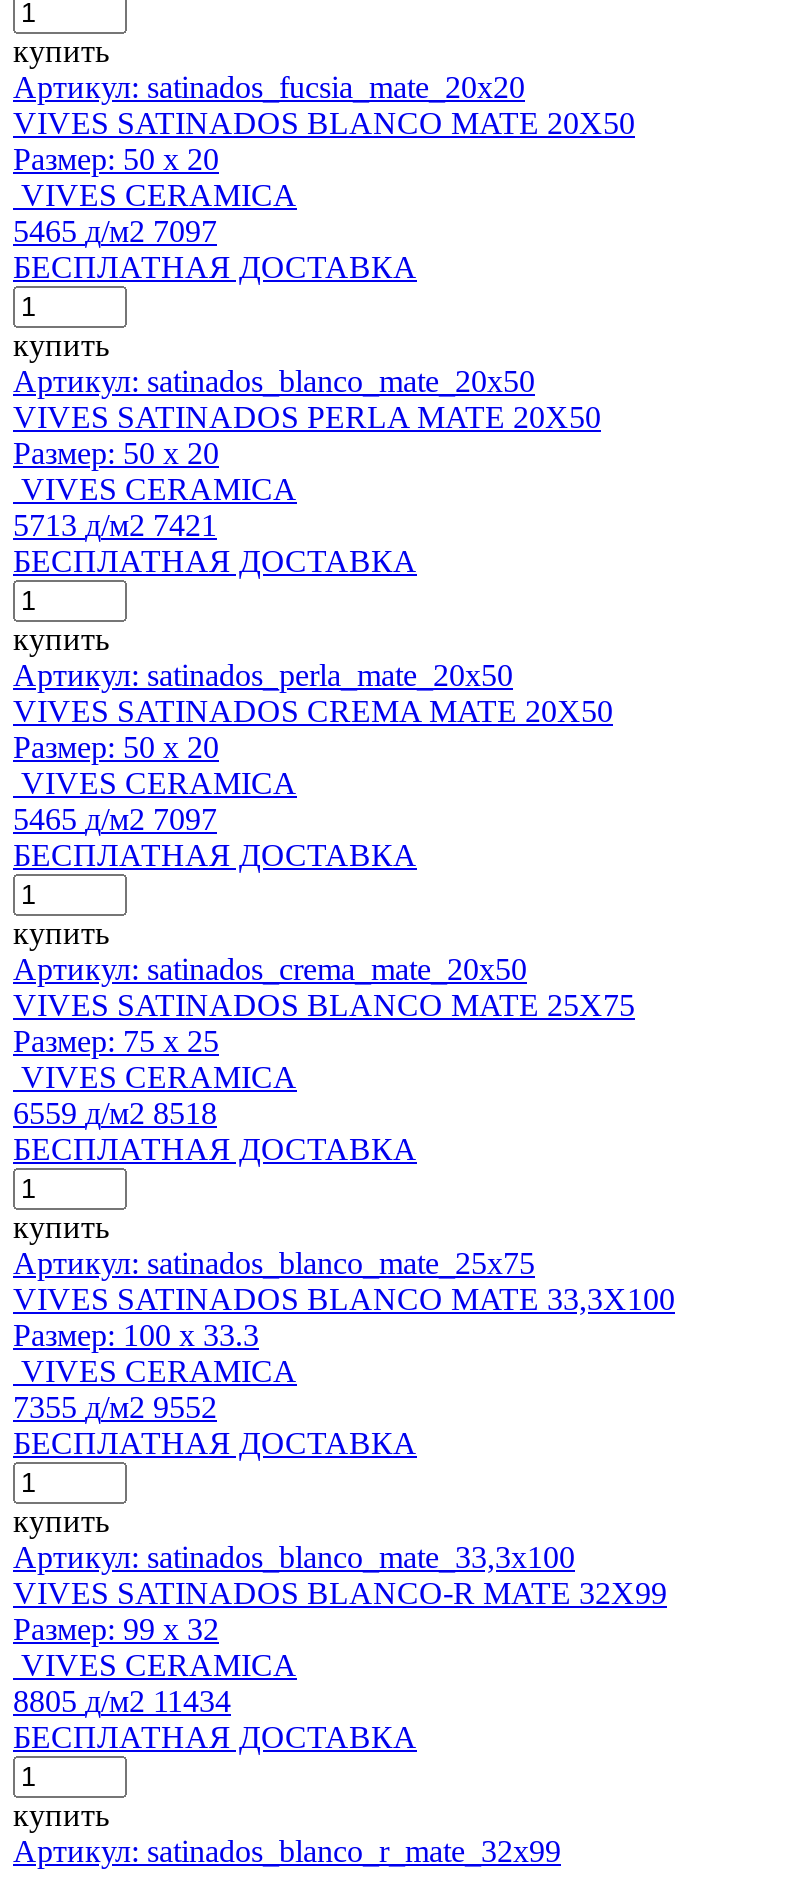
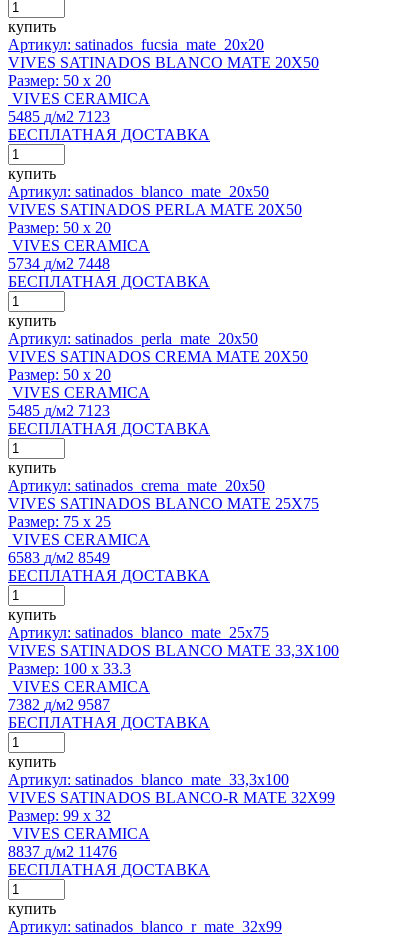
- 5465 д/м2 7097
+ 5485 д/м2 7123

- 5713 д/м2 7421
+ 5734 д/м2 7448

- 5465 д/м2 7097
+ 5485 д/м2 7123

- 6559 д/м2 8518
+ 6583 д/м2 8549

- 7355 д/м2 9552
+ 7382 д/м2 9587

- 8805 д/м2 11434
+ 8837 д/м2 11476
